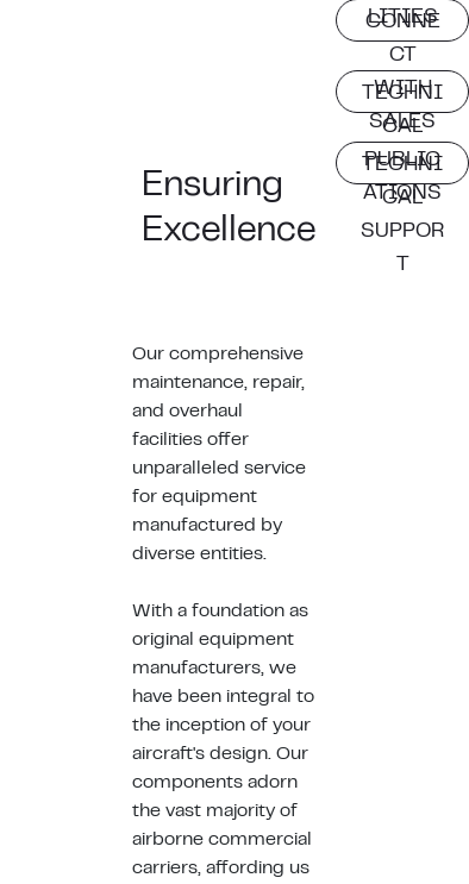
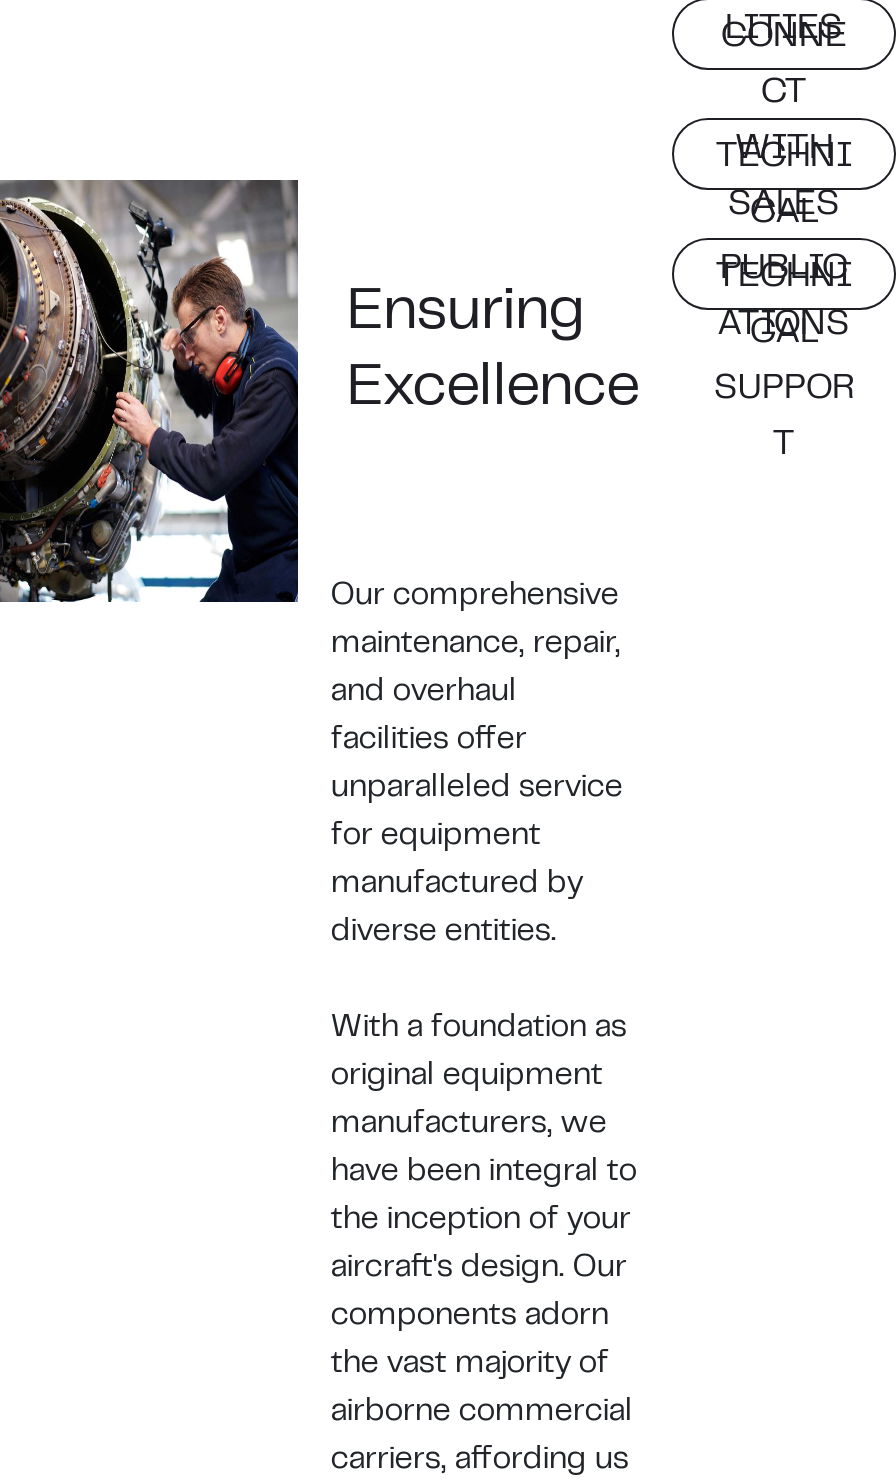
+ [image]
